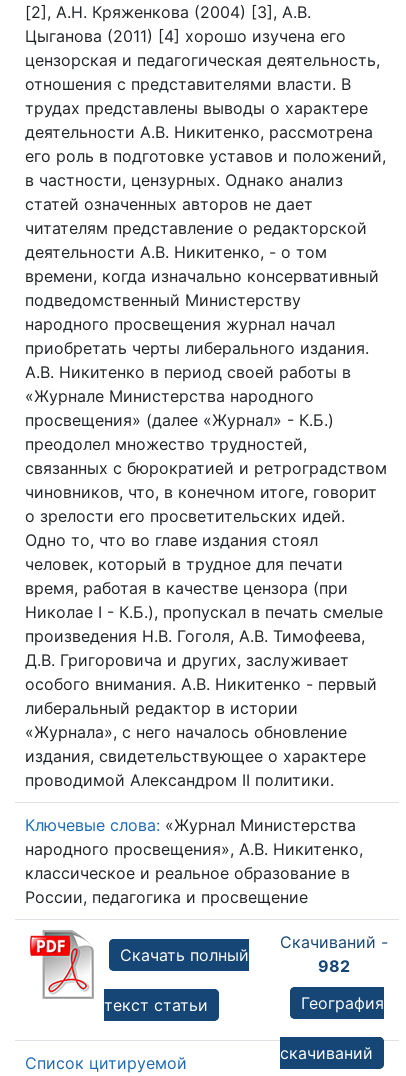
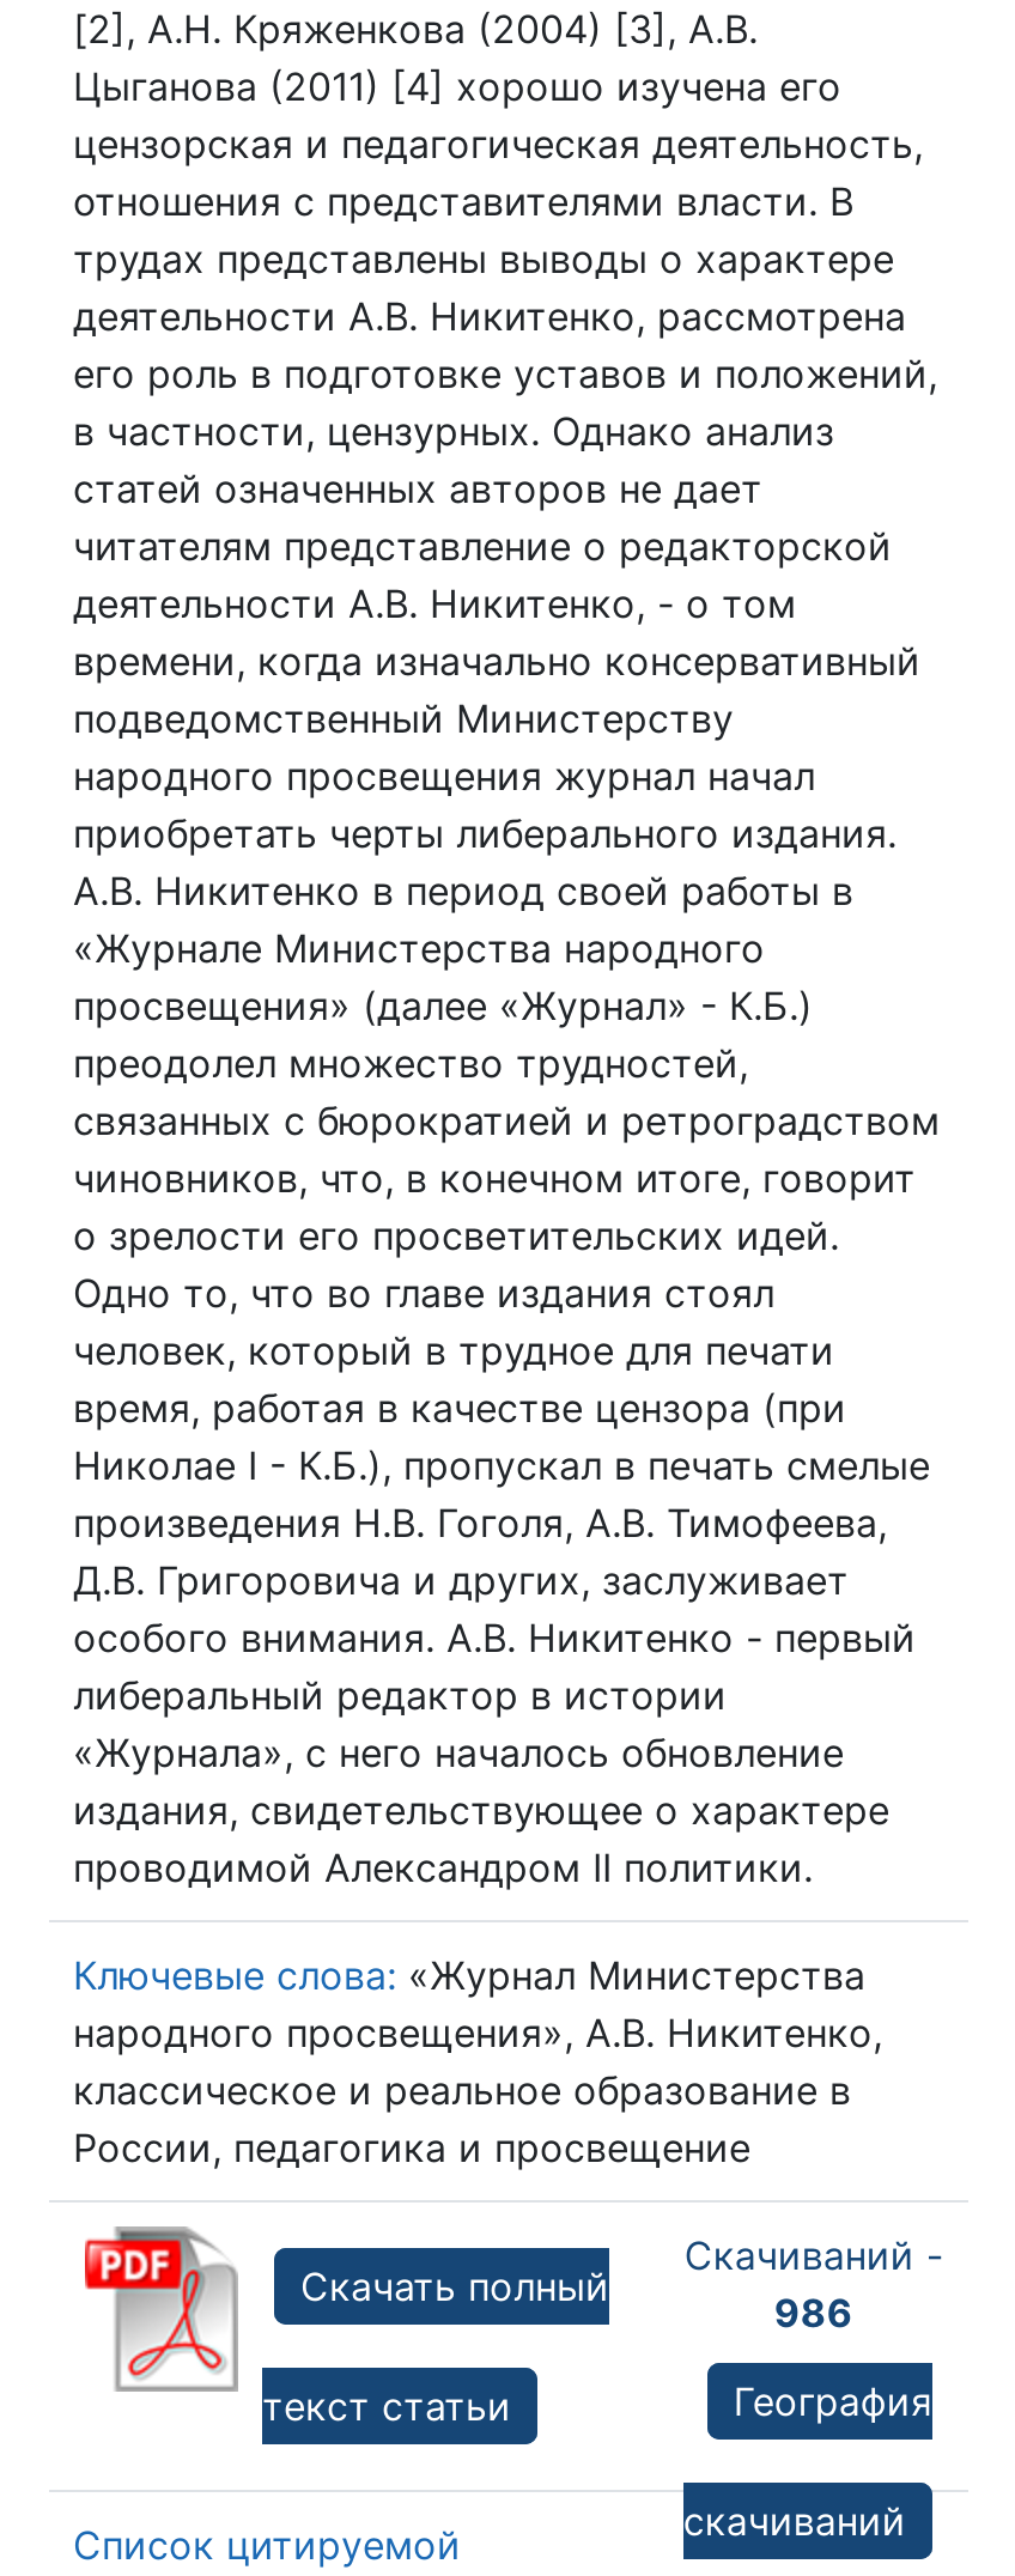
- 982
+ 986
